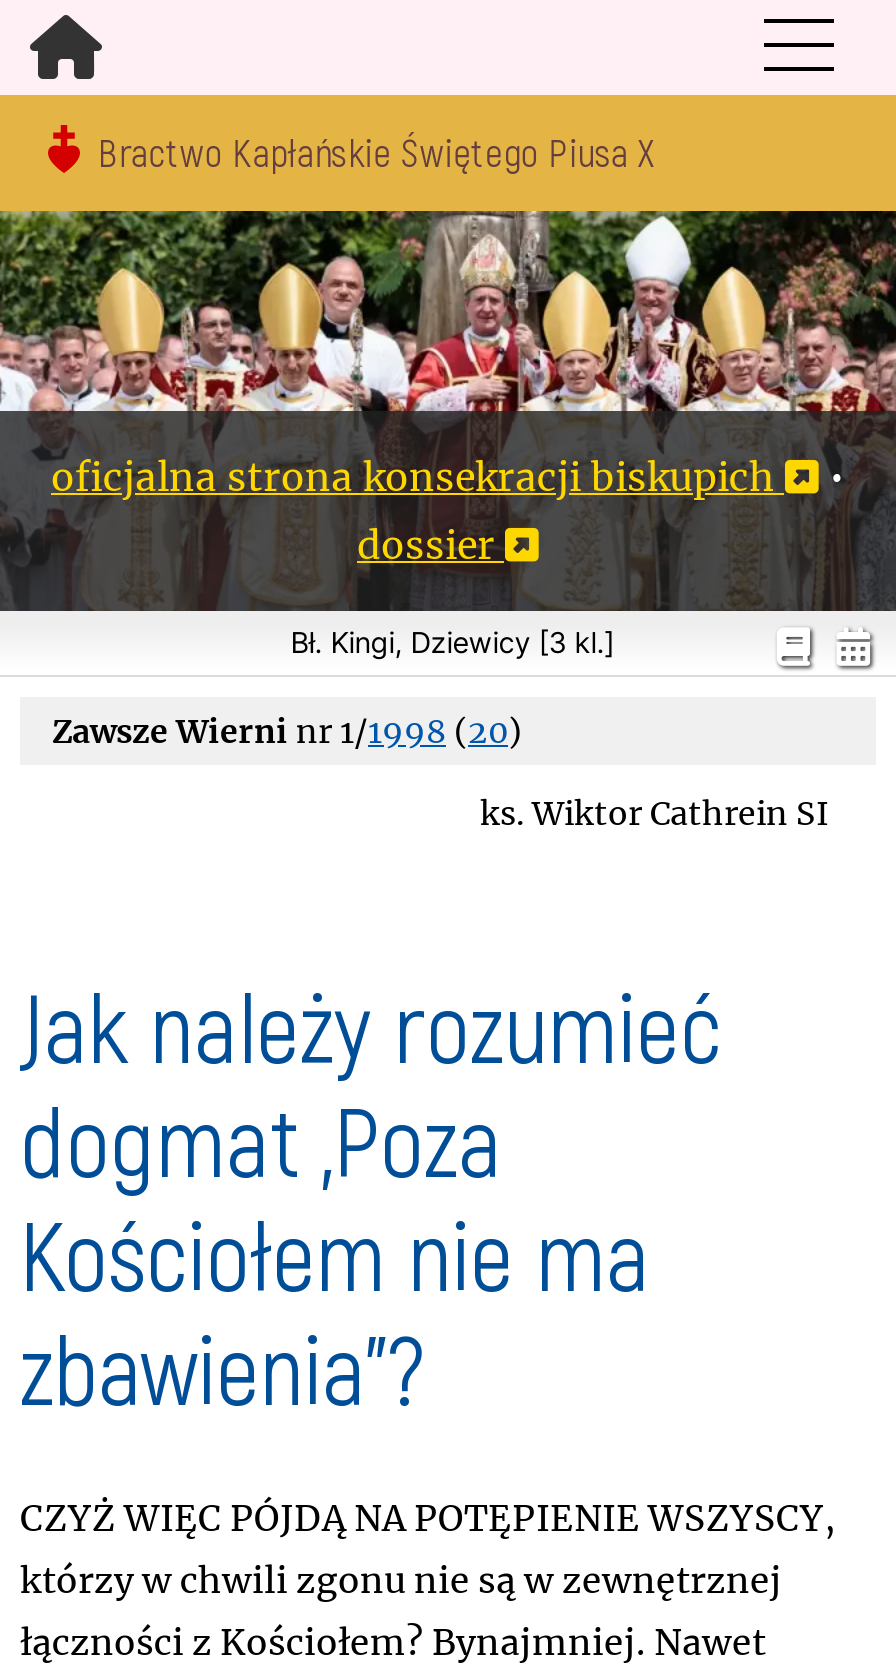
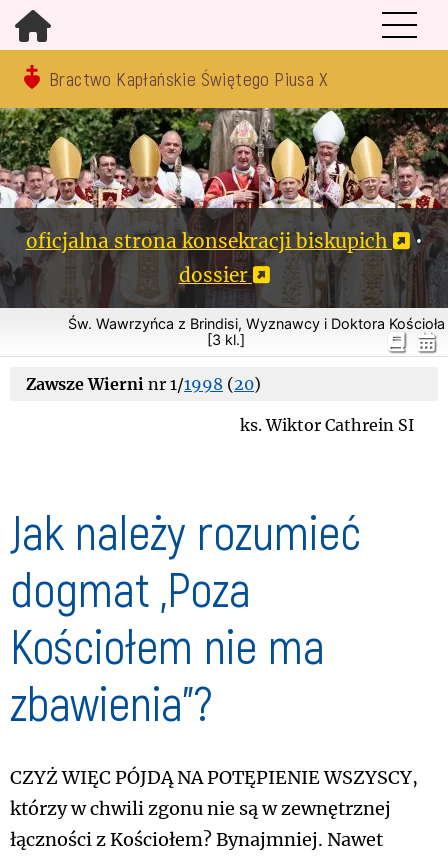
- Bł. Kingi, Dziewicy [3 kl.]
+ Św. Wawrzyńca z Brindisi, Wyznawcy i Doktora Kościoła
+ [3 kl.]
